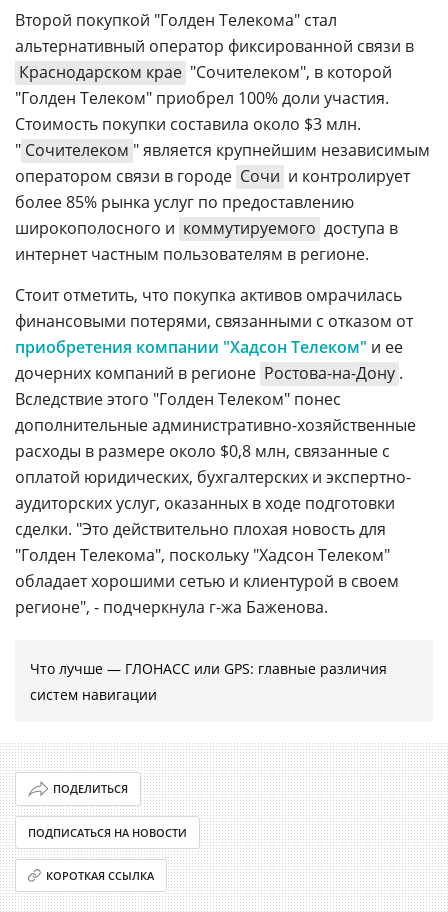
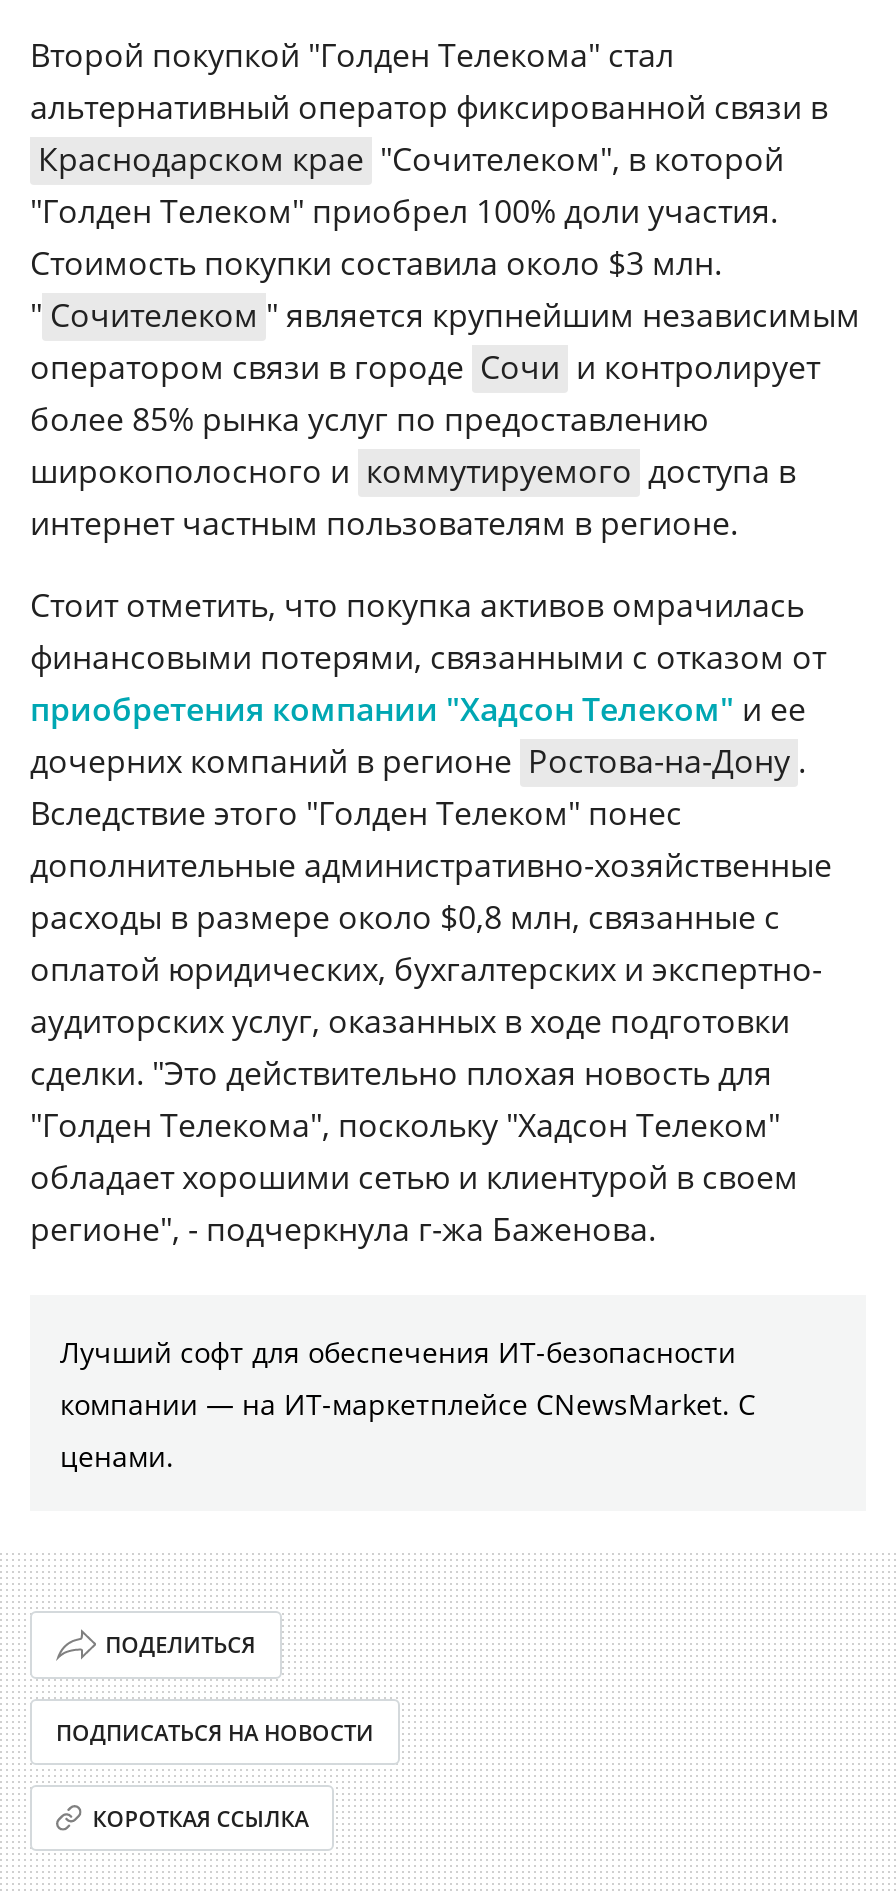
- Что лучше — ГЛОНАСС или GPS: главные различия
- систем навигации
+ Лучший софт для обеспечения ИТ-безопасности
+ компании ― на ИТ-маркетплейсе CNewsMarket. С
+ ценами.
